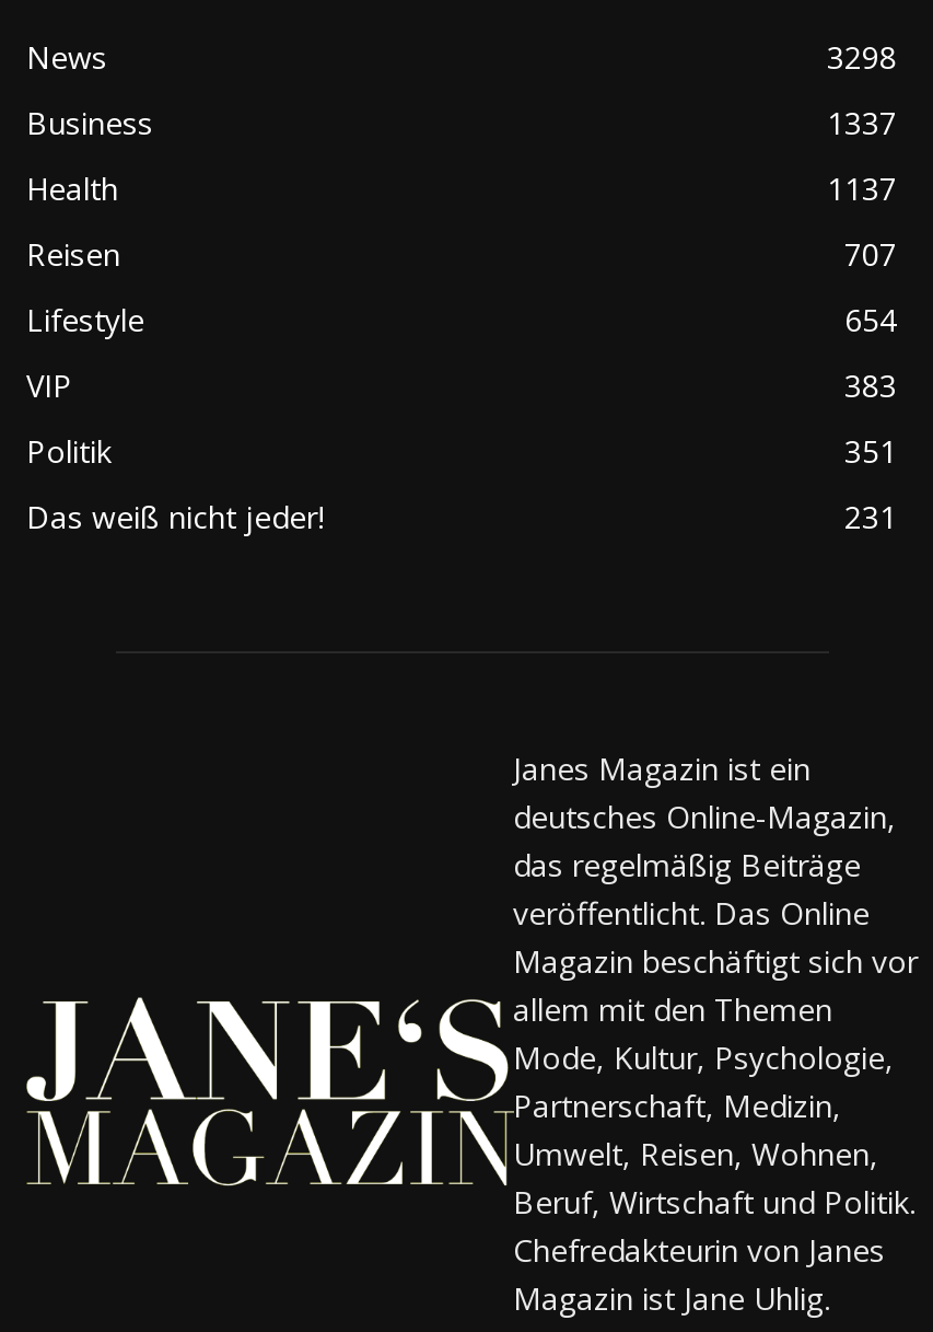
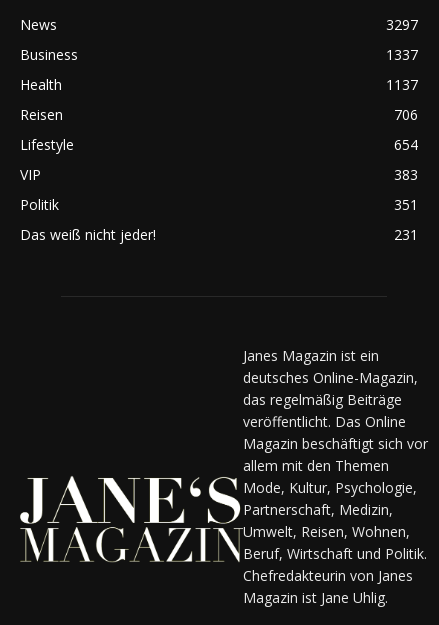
- 3298
+ 3297

- 707
+ 706

- [image]
+ [image]
